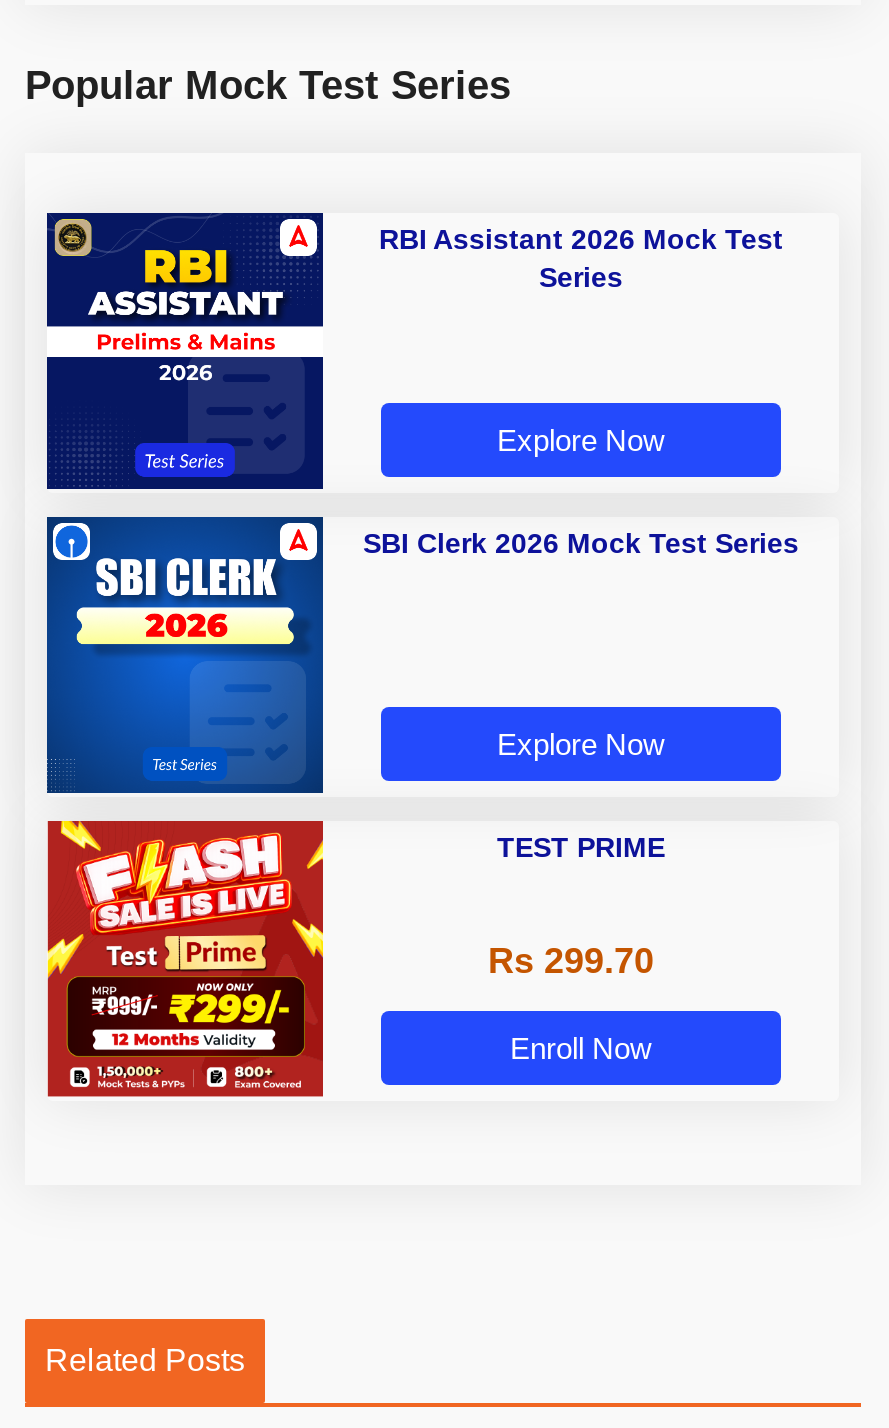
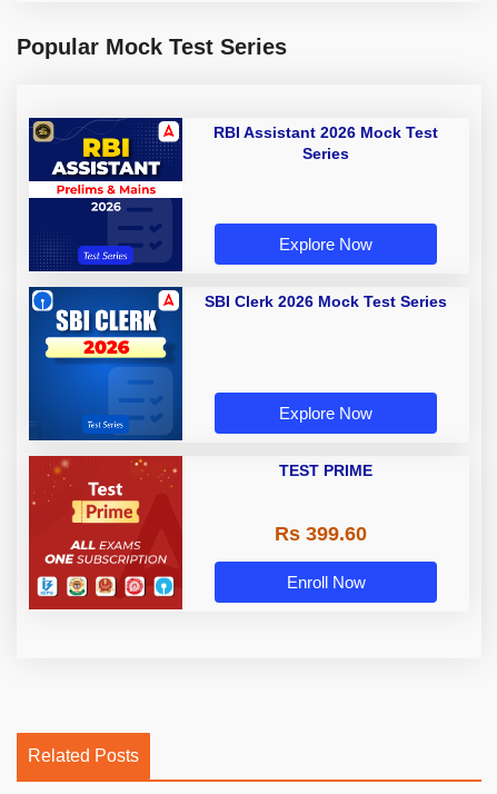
- [image]
+ [image]

- Rs 299.70
+ Rs 399.60
